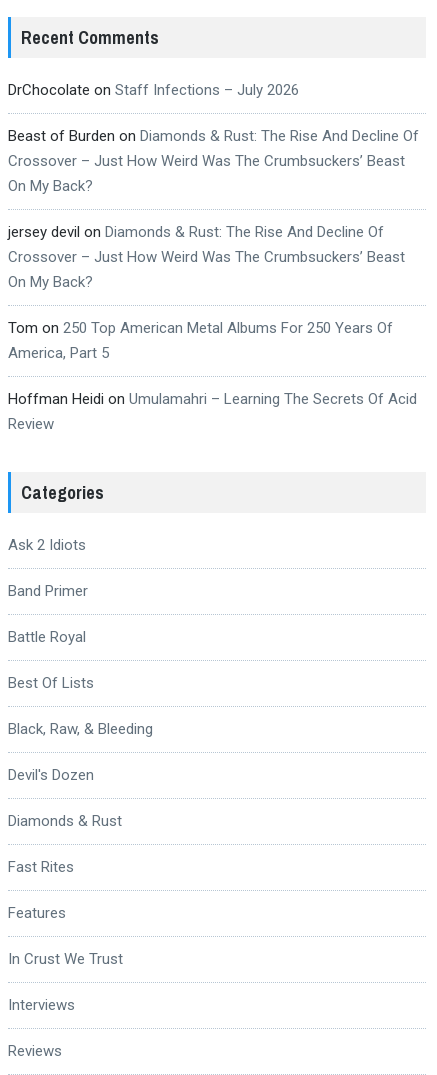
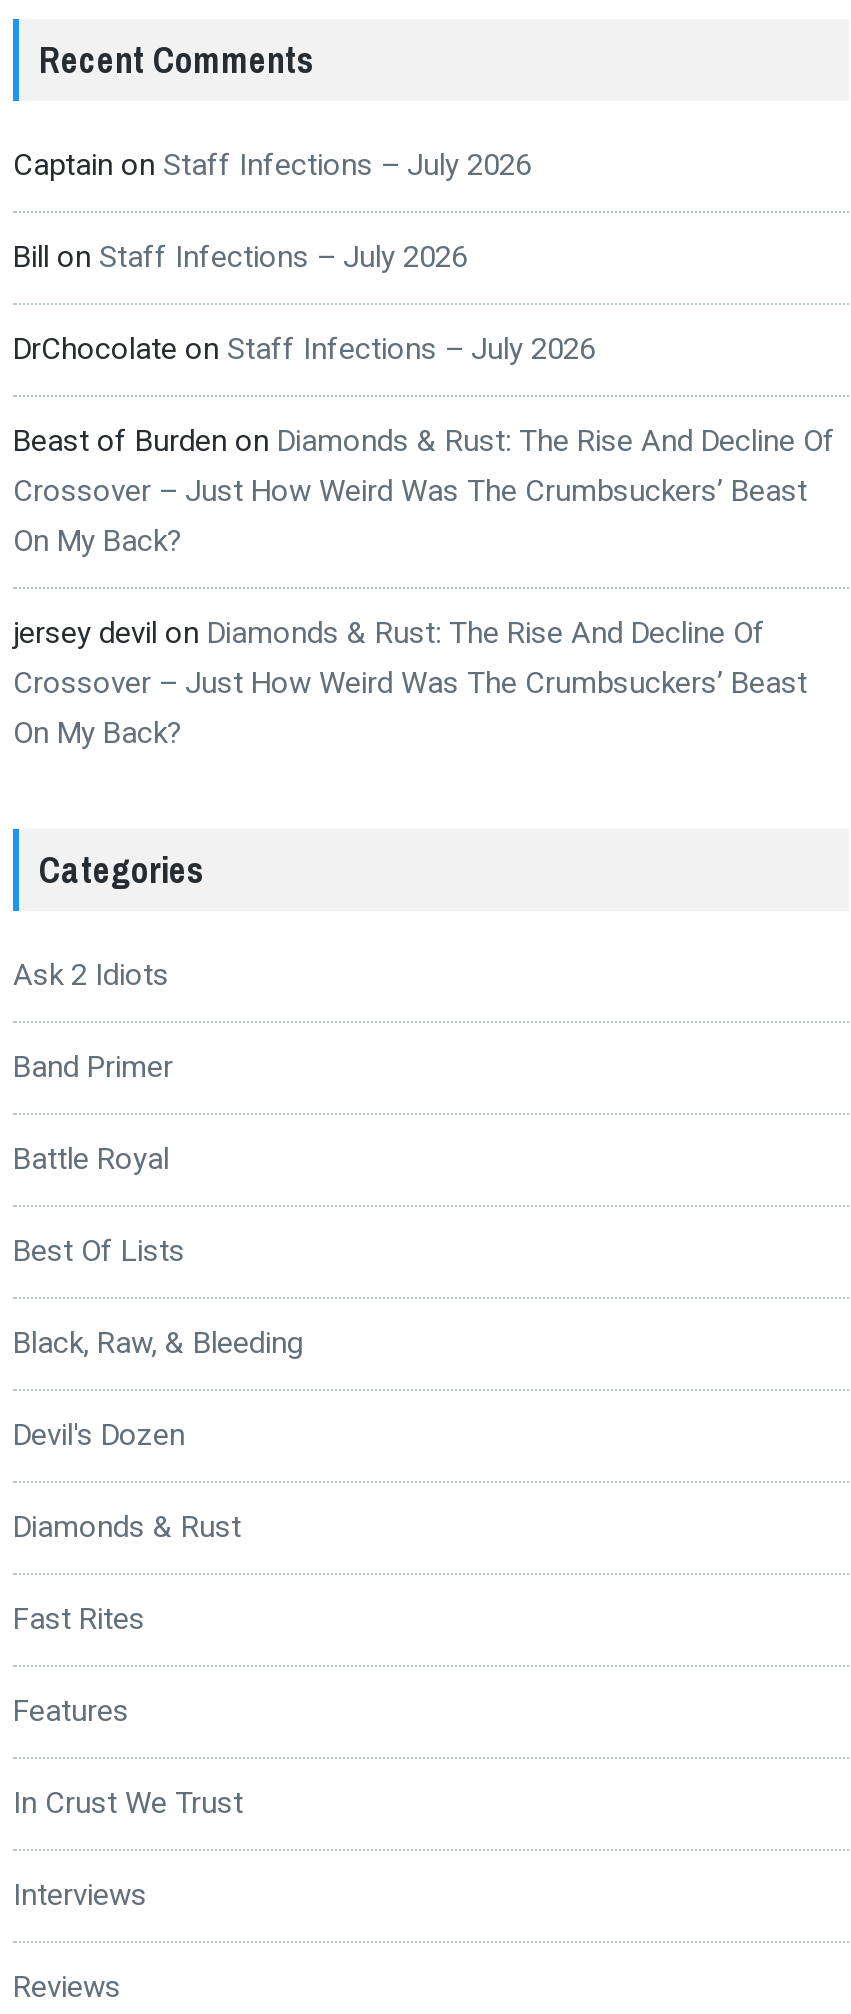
+ Captain on Staff Infections – July 2026
+ Bill on Staff Infections – July 2026

moved down: DrChocolate on Staff Infections – July 2026 | Beast of Burden on Diamonds & Rust: The Rise And Decline Of | Crossover – Just How Weird Was The Crumbsuckers’ Beast | On My Back? | jersey devil on Diamonds & Rust: The Rise And Decline Of | Crossover – Just How Weird Was The Crumbsuckers’ Beast | On My Back?

- Tom on 250 Top American Metal Albums For 250 Years Of
- America, Part 5
- Hoffman Heidi on Umulamahri – Learning The Secrets Of Acid
- Review
